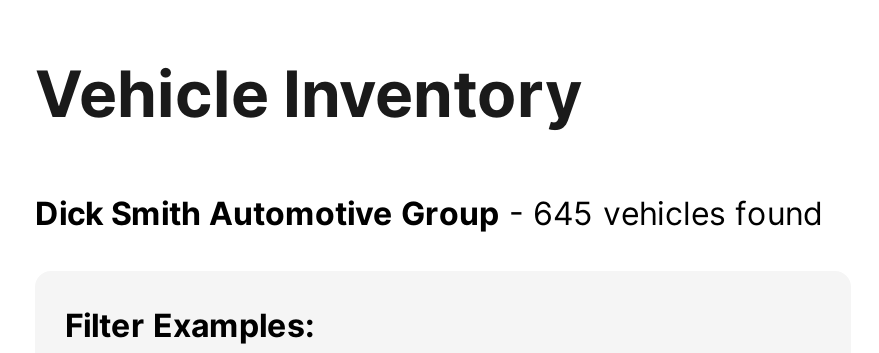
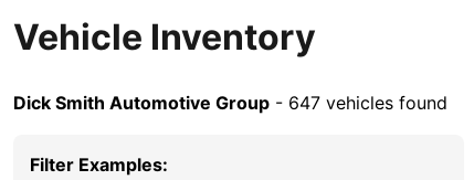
- Dick Smith Automotive Group - 645 vehicles found
+ Dick Smith Automotive Group - 647 vehicles found
